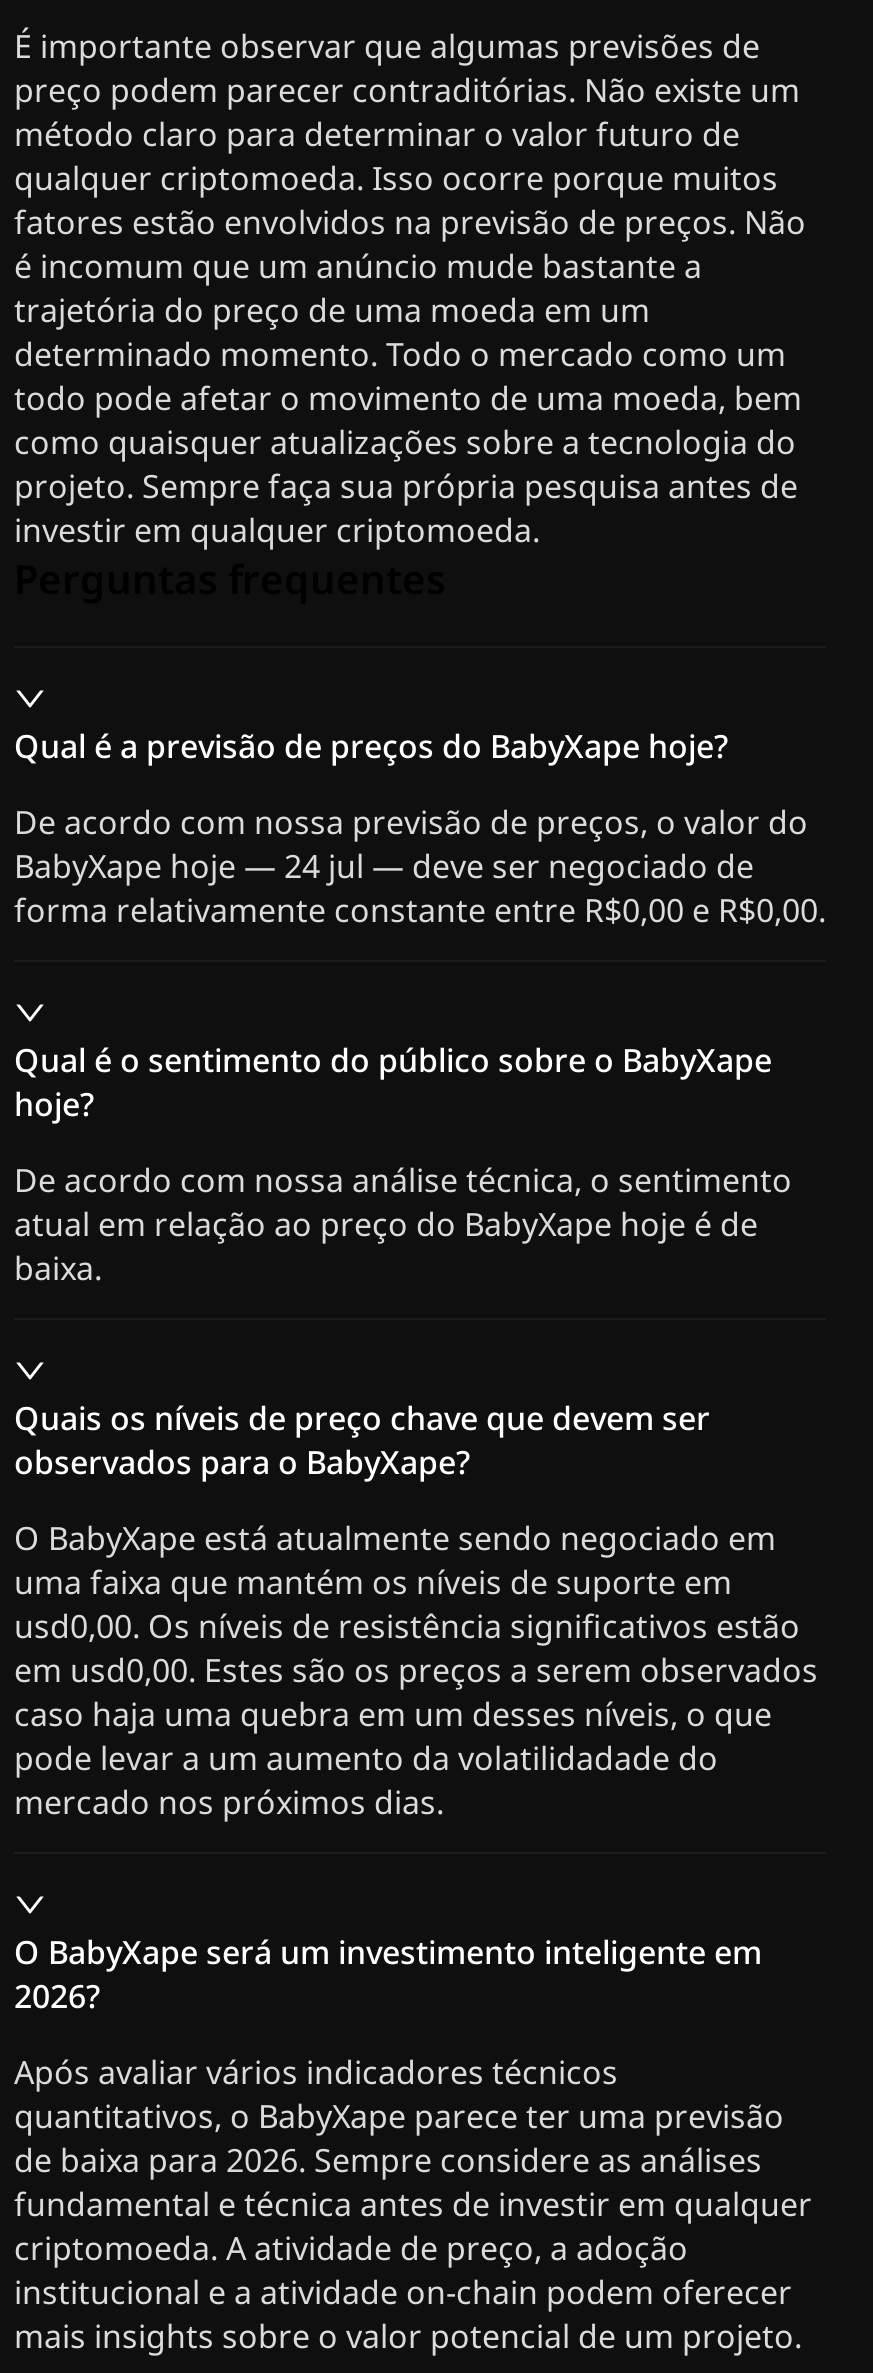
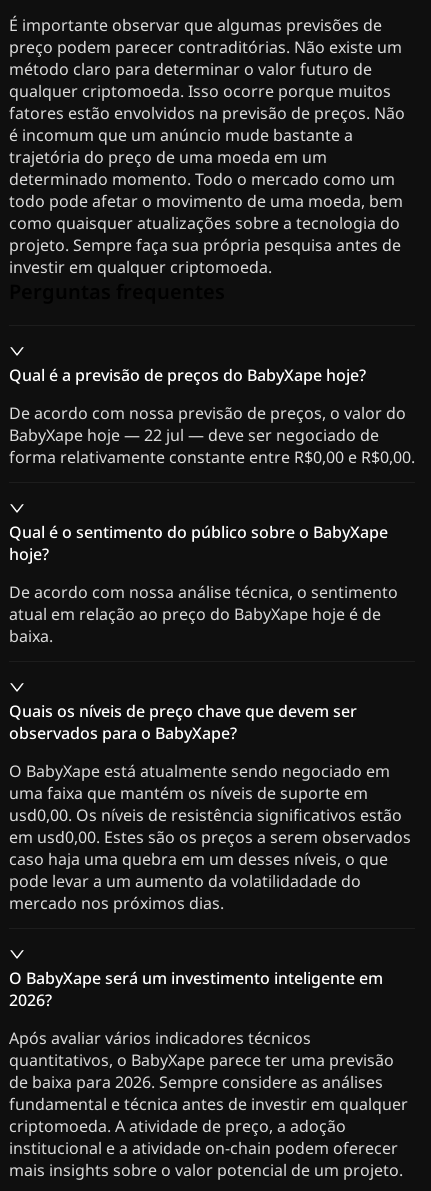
- BabyXape hoje — 24 jul — deve ser negociado de
+ BabyXape hoje — 22 jul — deve ser negociado de
